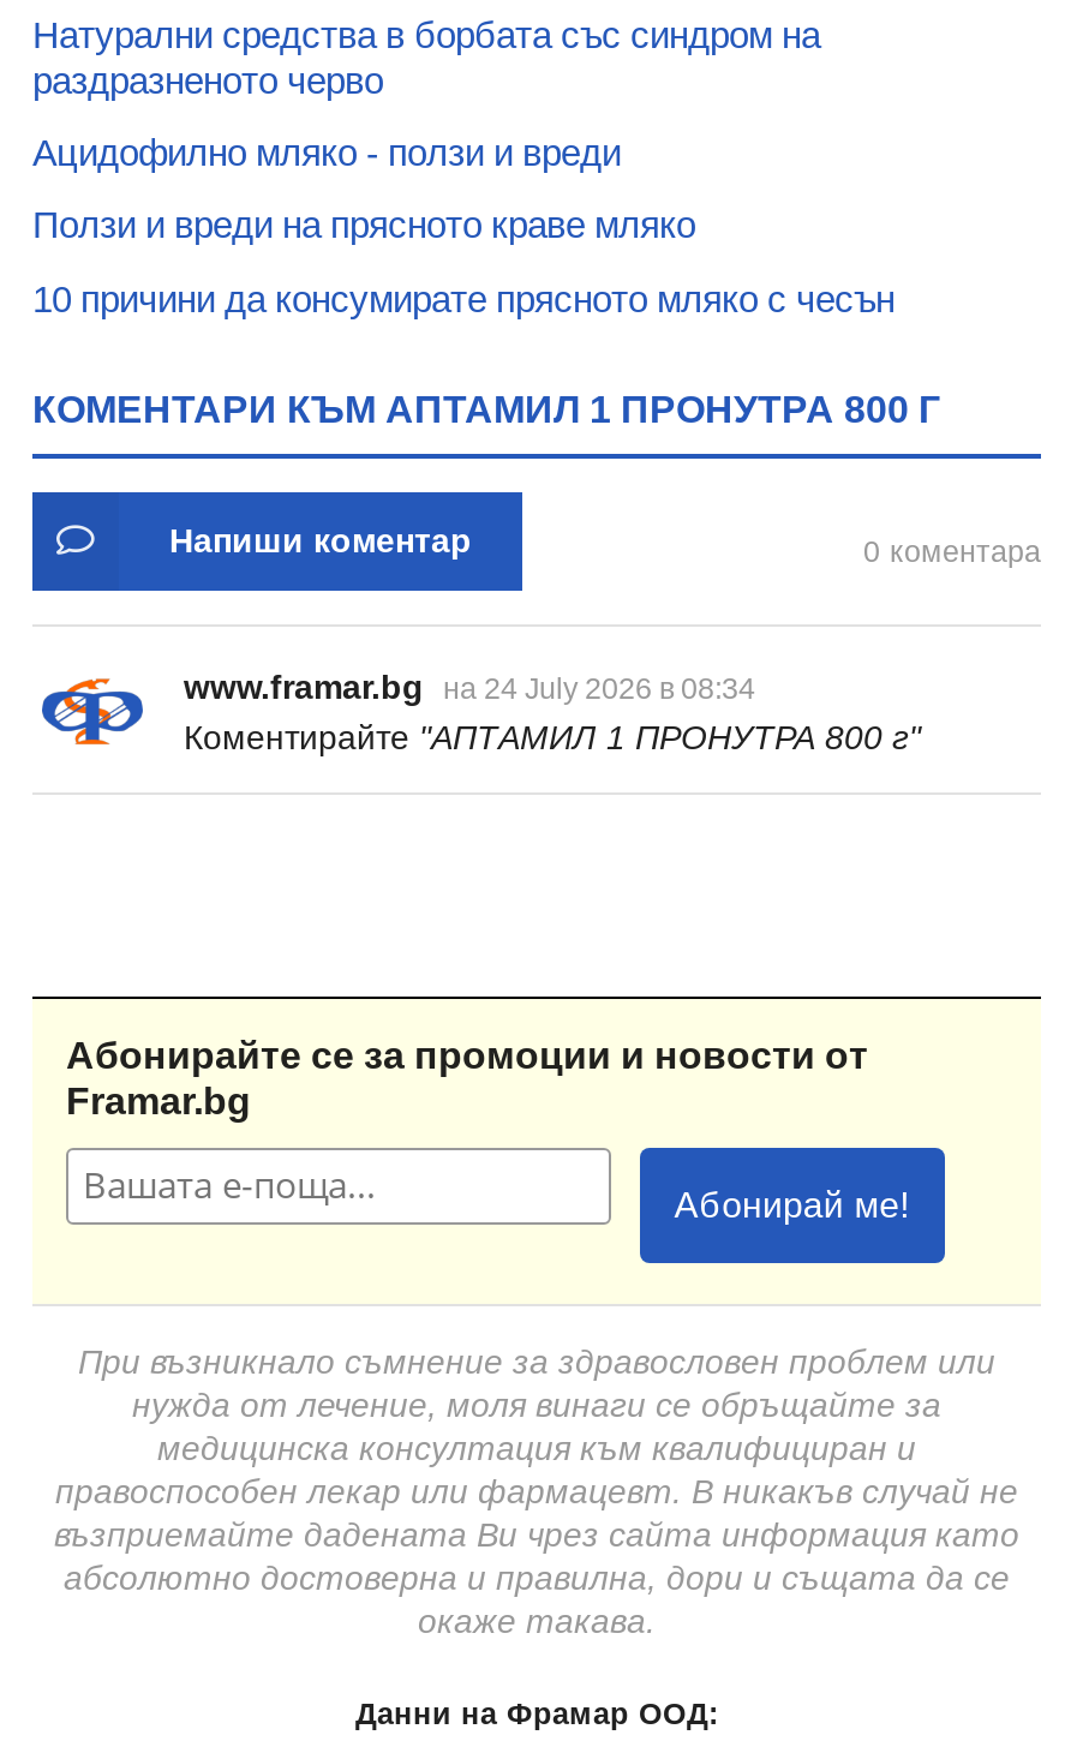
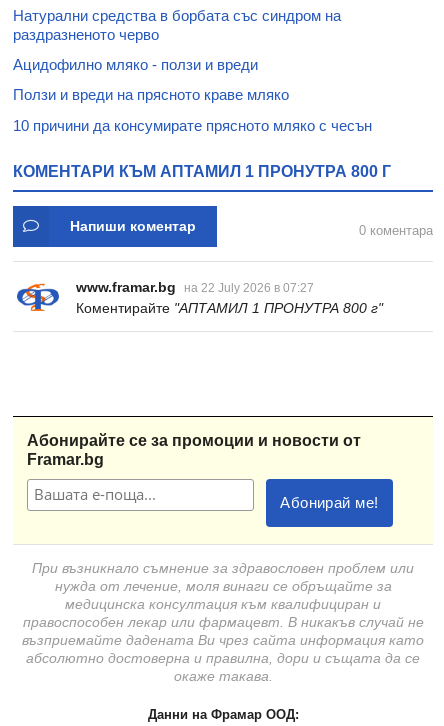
- www.framar.bg на 24 July 2026 в 08:34
+ www.framar.bg на 22 July 2026 в 07:27
